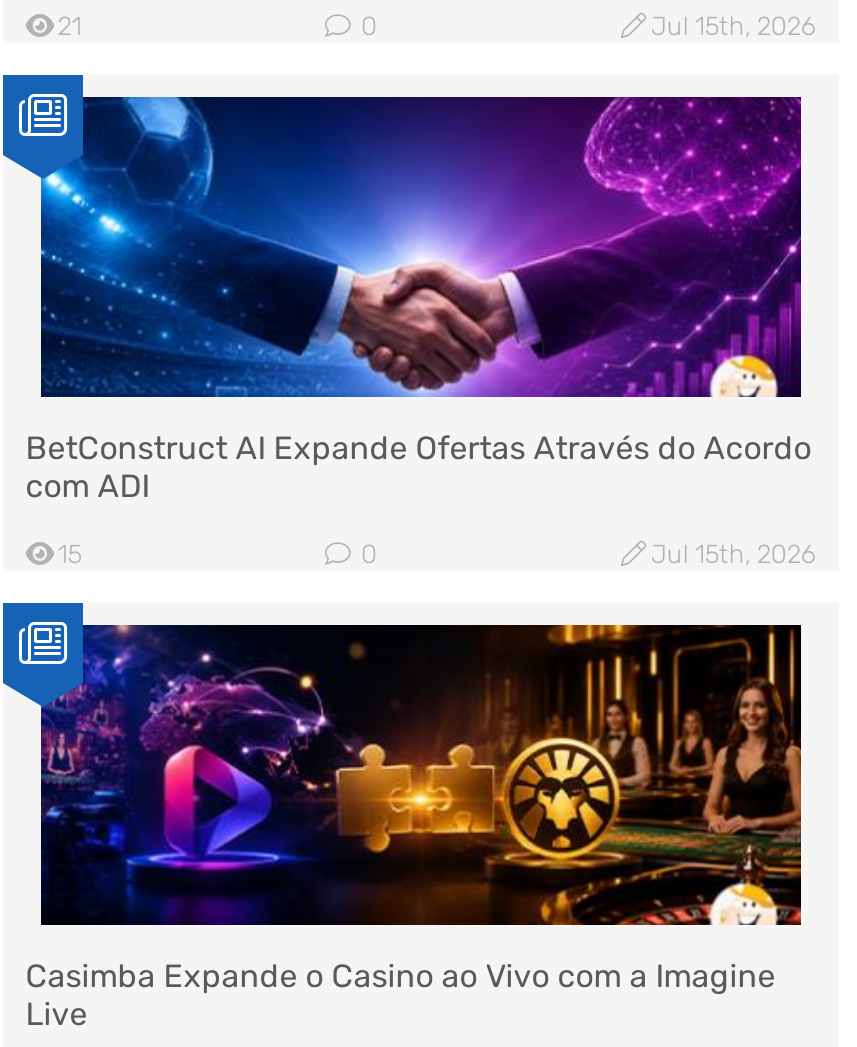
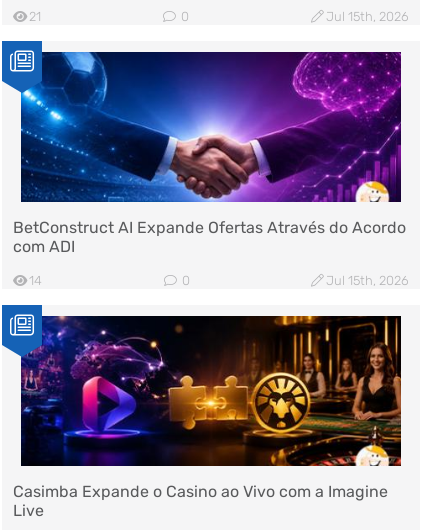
- 15
+ 14
